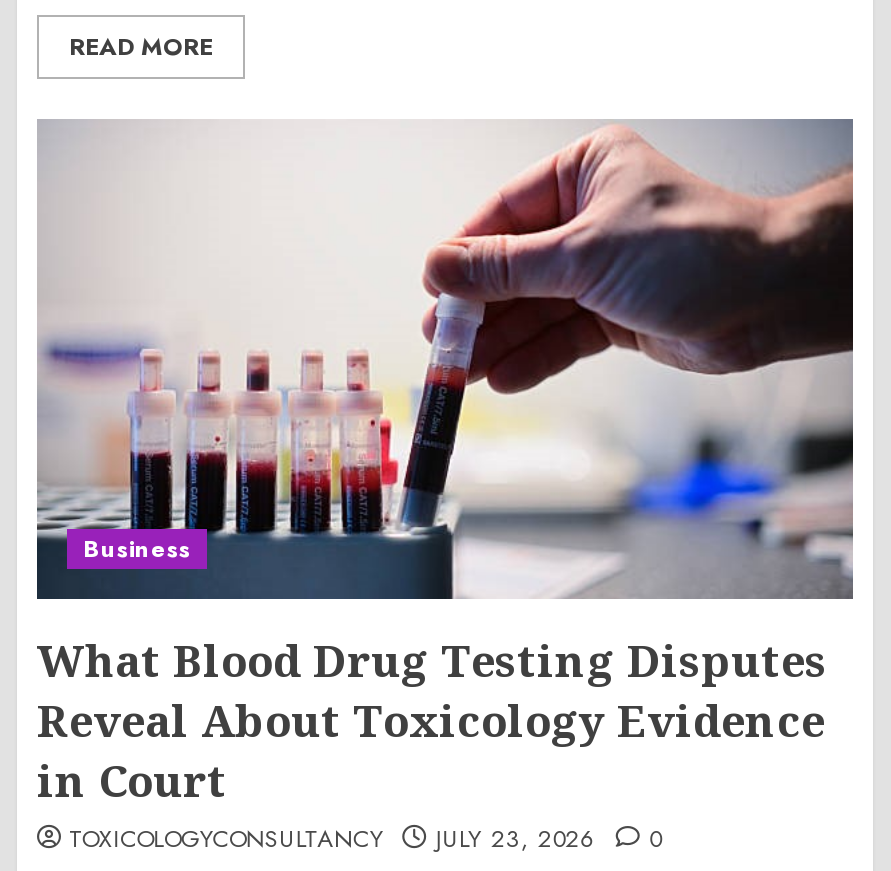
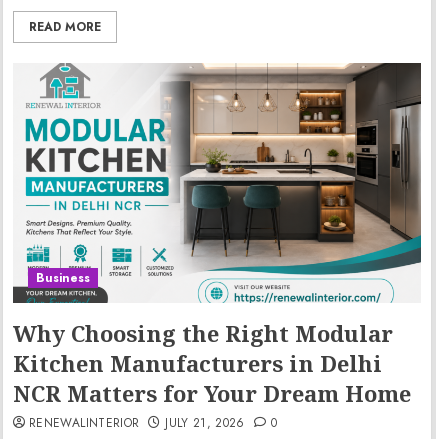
- [image]
- What Blood Drug Testing Disputes
- Reveal About Toxicology Evidence
- in Court
- TOXICOLOGYCONSULTANCY
- JULY 23, 2026
+ [image]
+ Why Choosing the Right Modular
+ Kitchen Manufacturers in Delhi
+ NCR Matters for Your Dream Home
+ RENEWALINTERIOR
+ JULY 21, 2026
